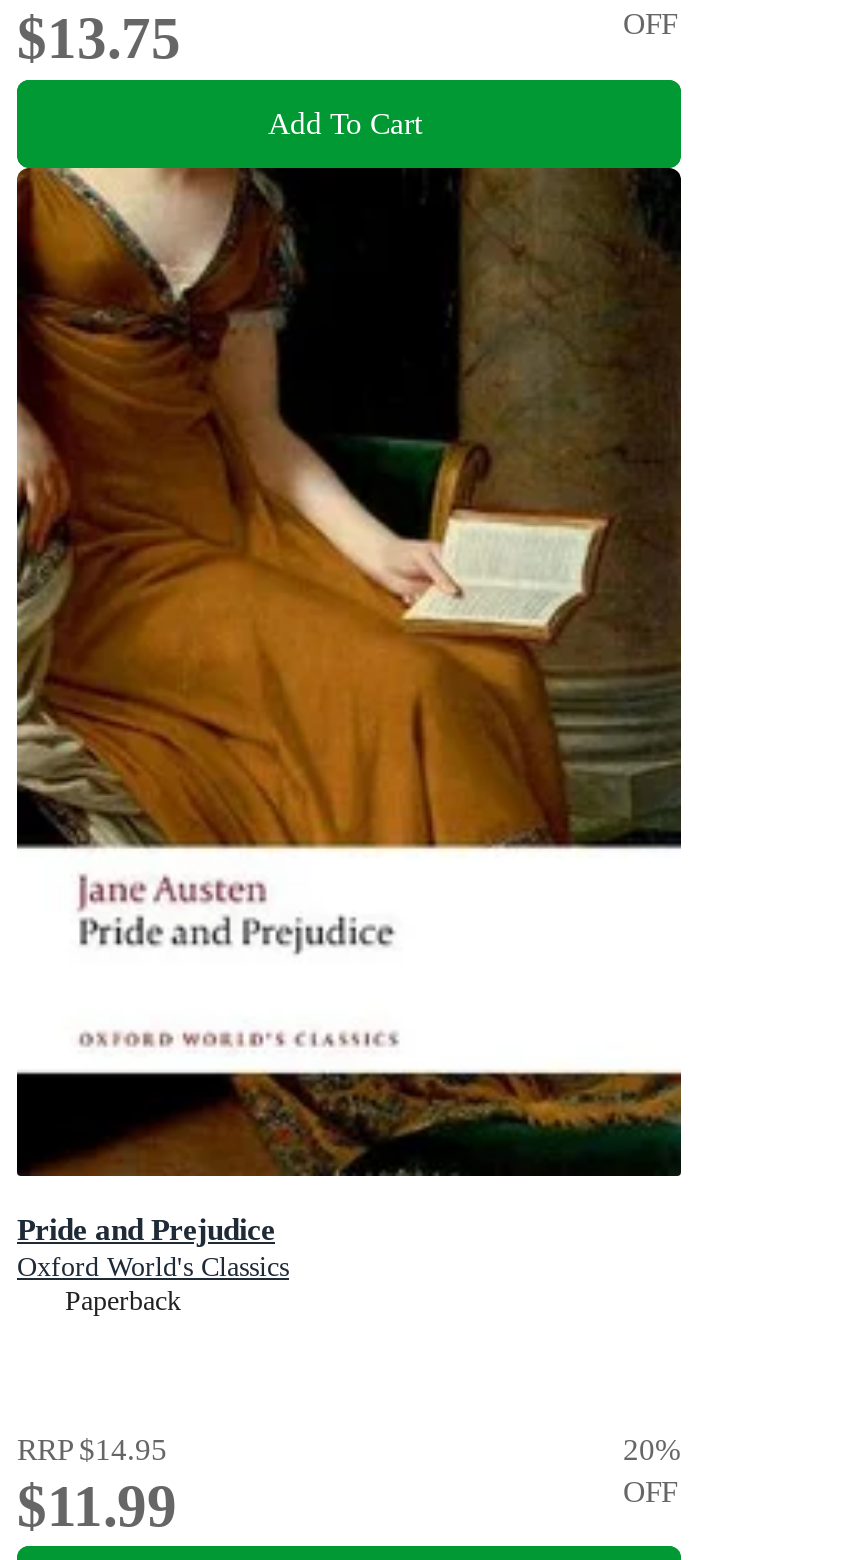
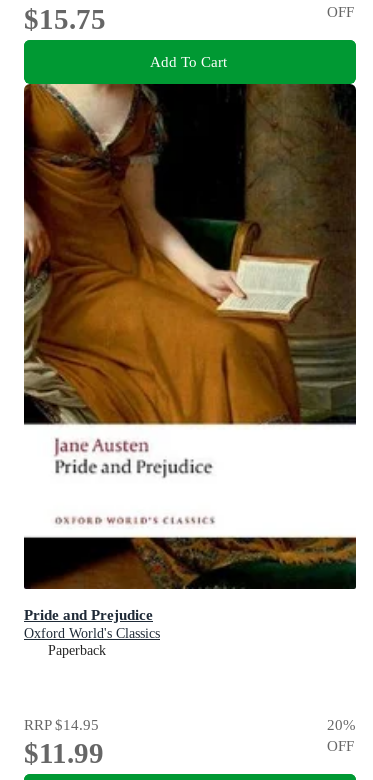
- $13.75
+ $15.75
